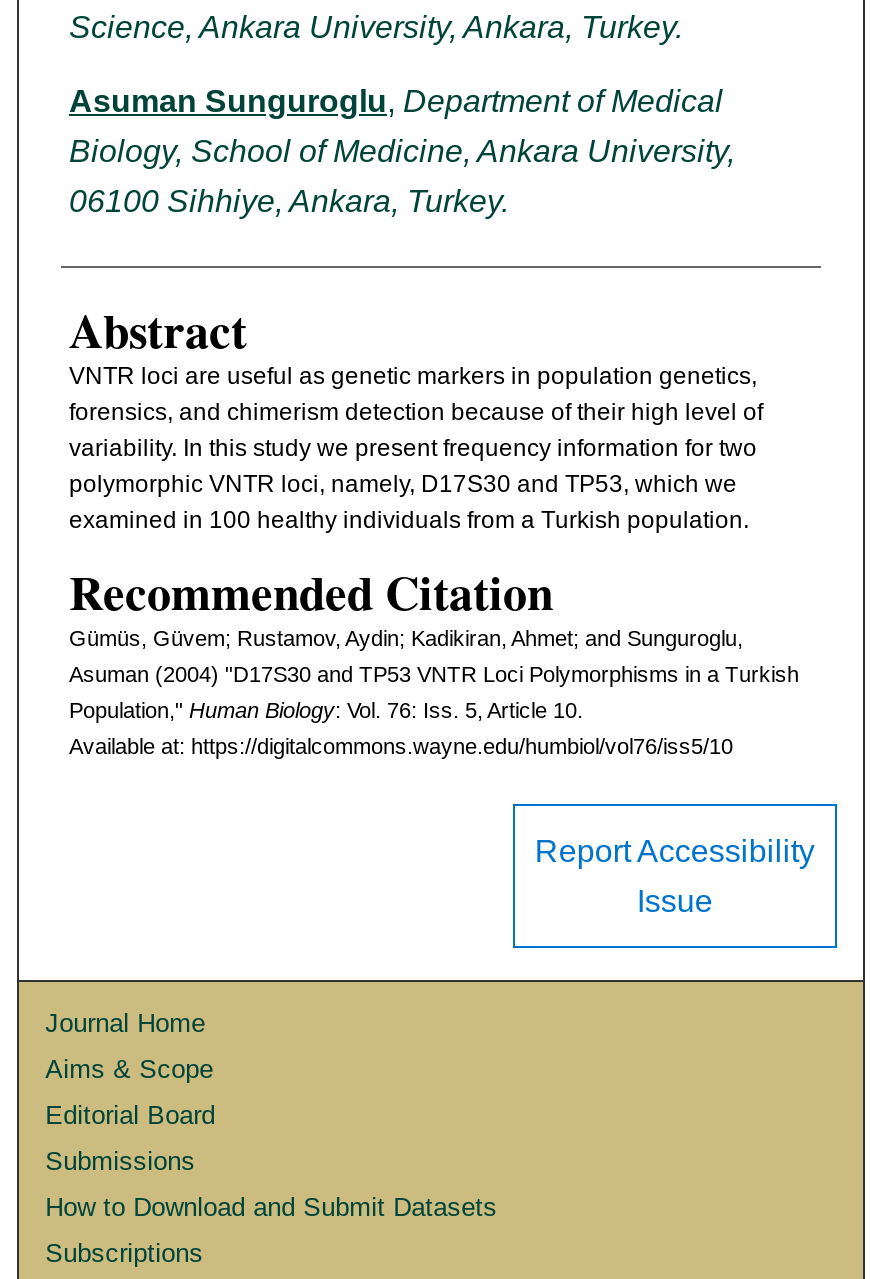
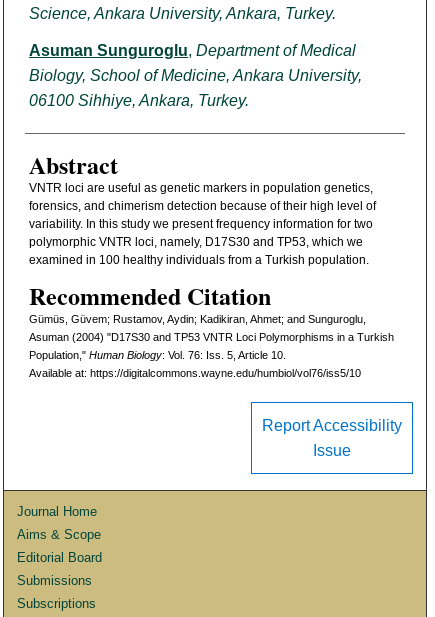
- How to Download and Submit Datasets
